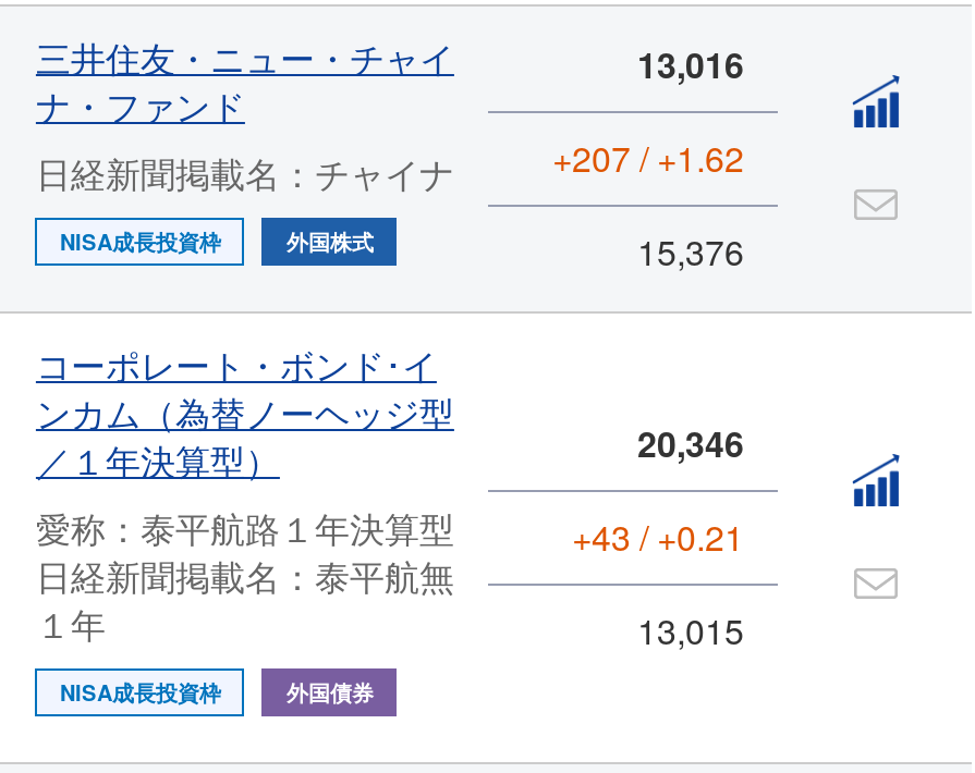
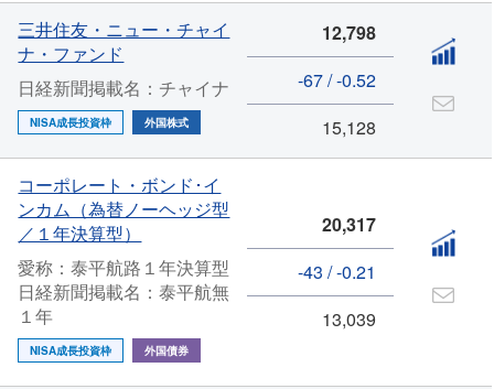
- 13,016
+ 12,798

- +207 / +1.62
+ -67 / -0.52

- 15,376
+ 15,128

- 20,346
+ 20,317

- +43 / +0.21
+ -43 / -0.21

- 13,015
+ 13,039
